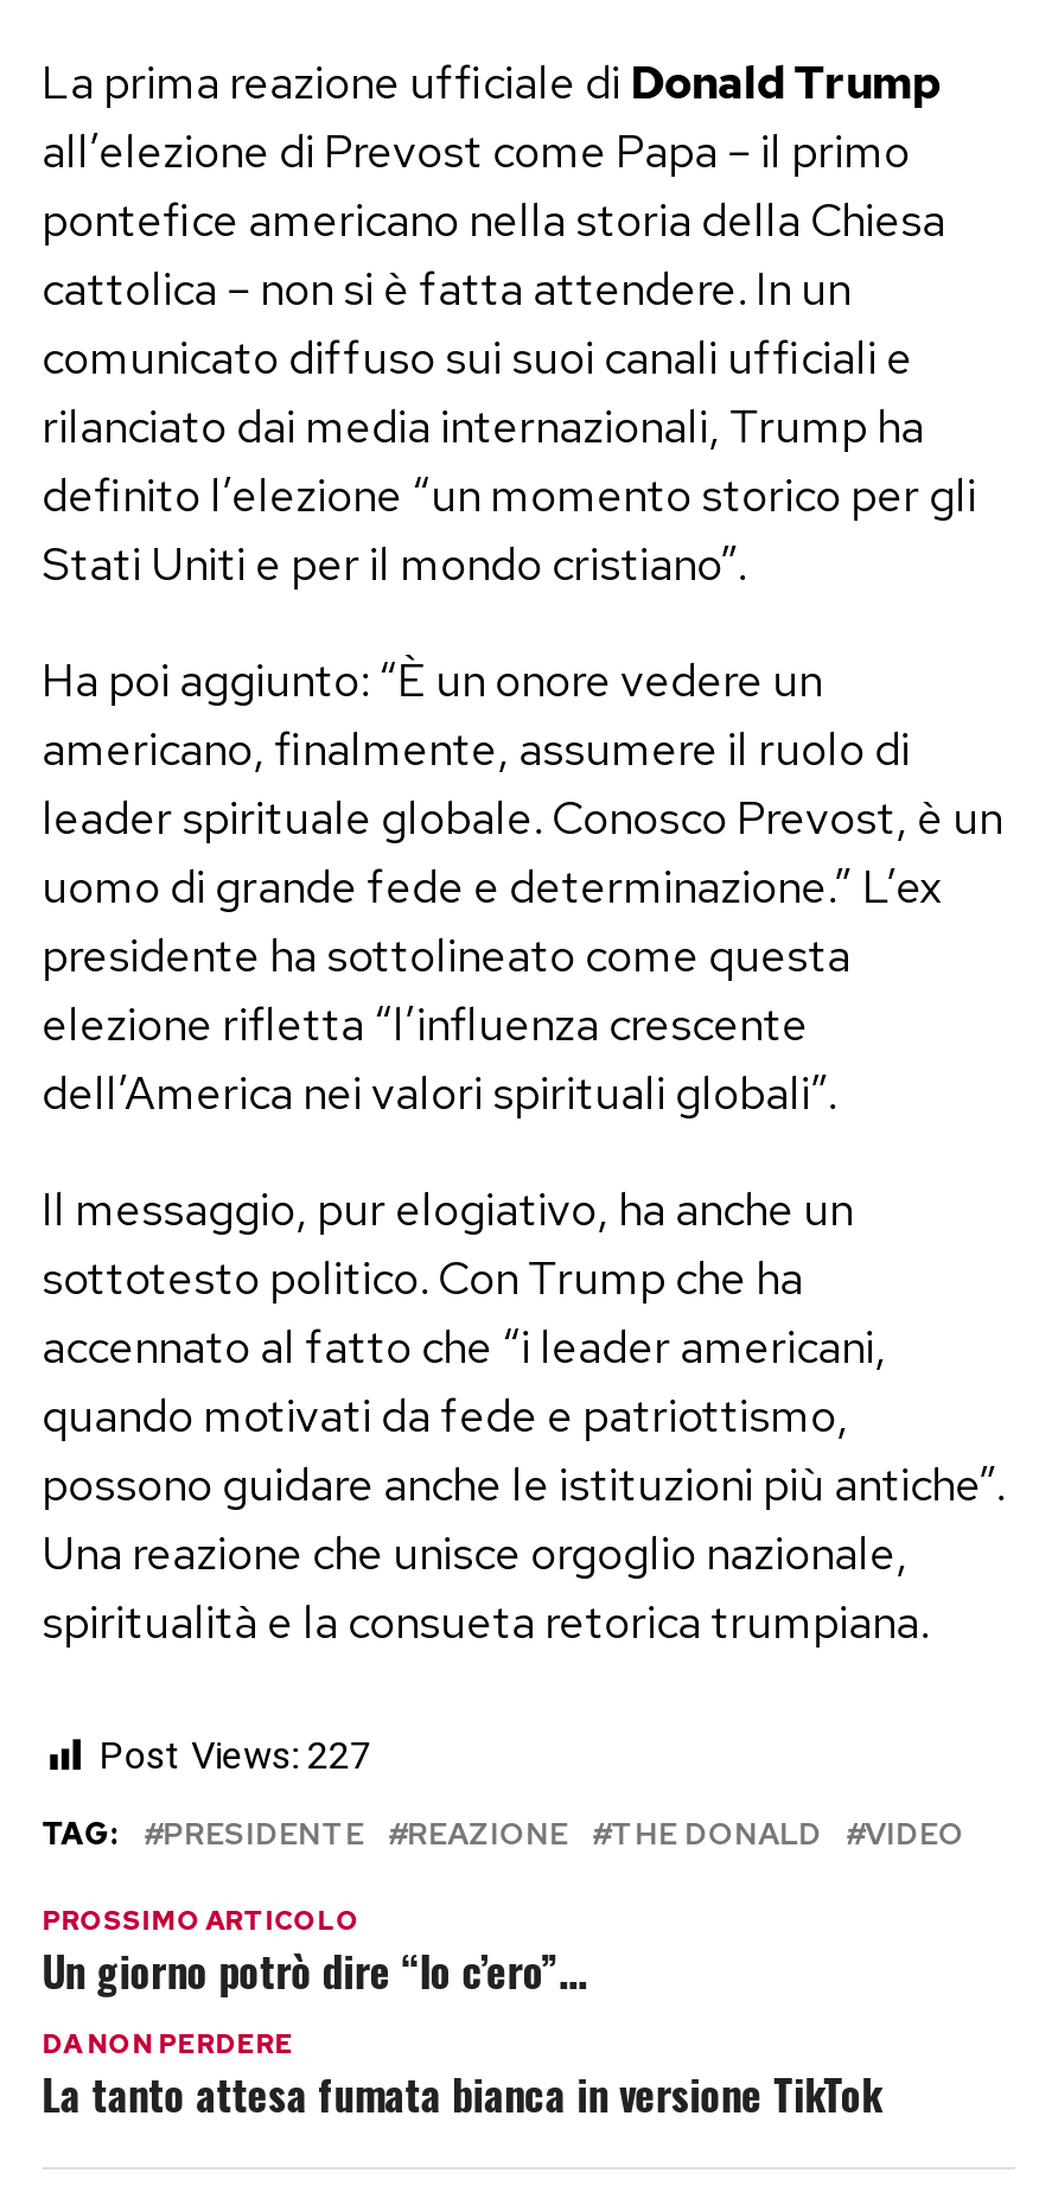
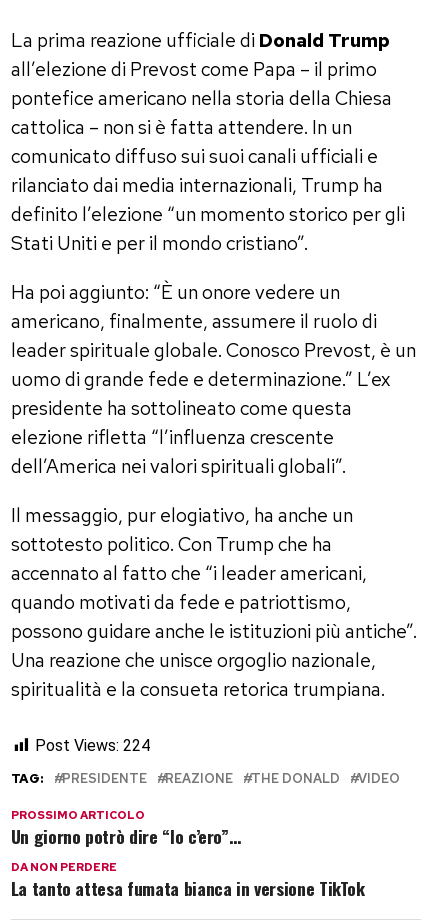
- Post Views: 227
+ Post Views: 224
